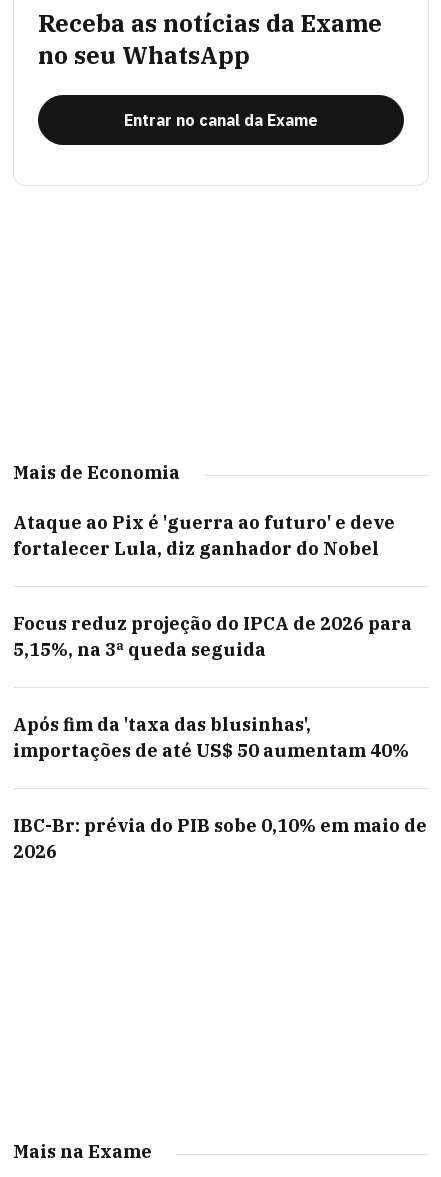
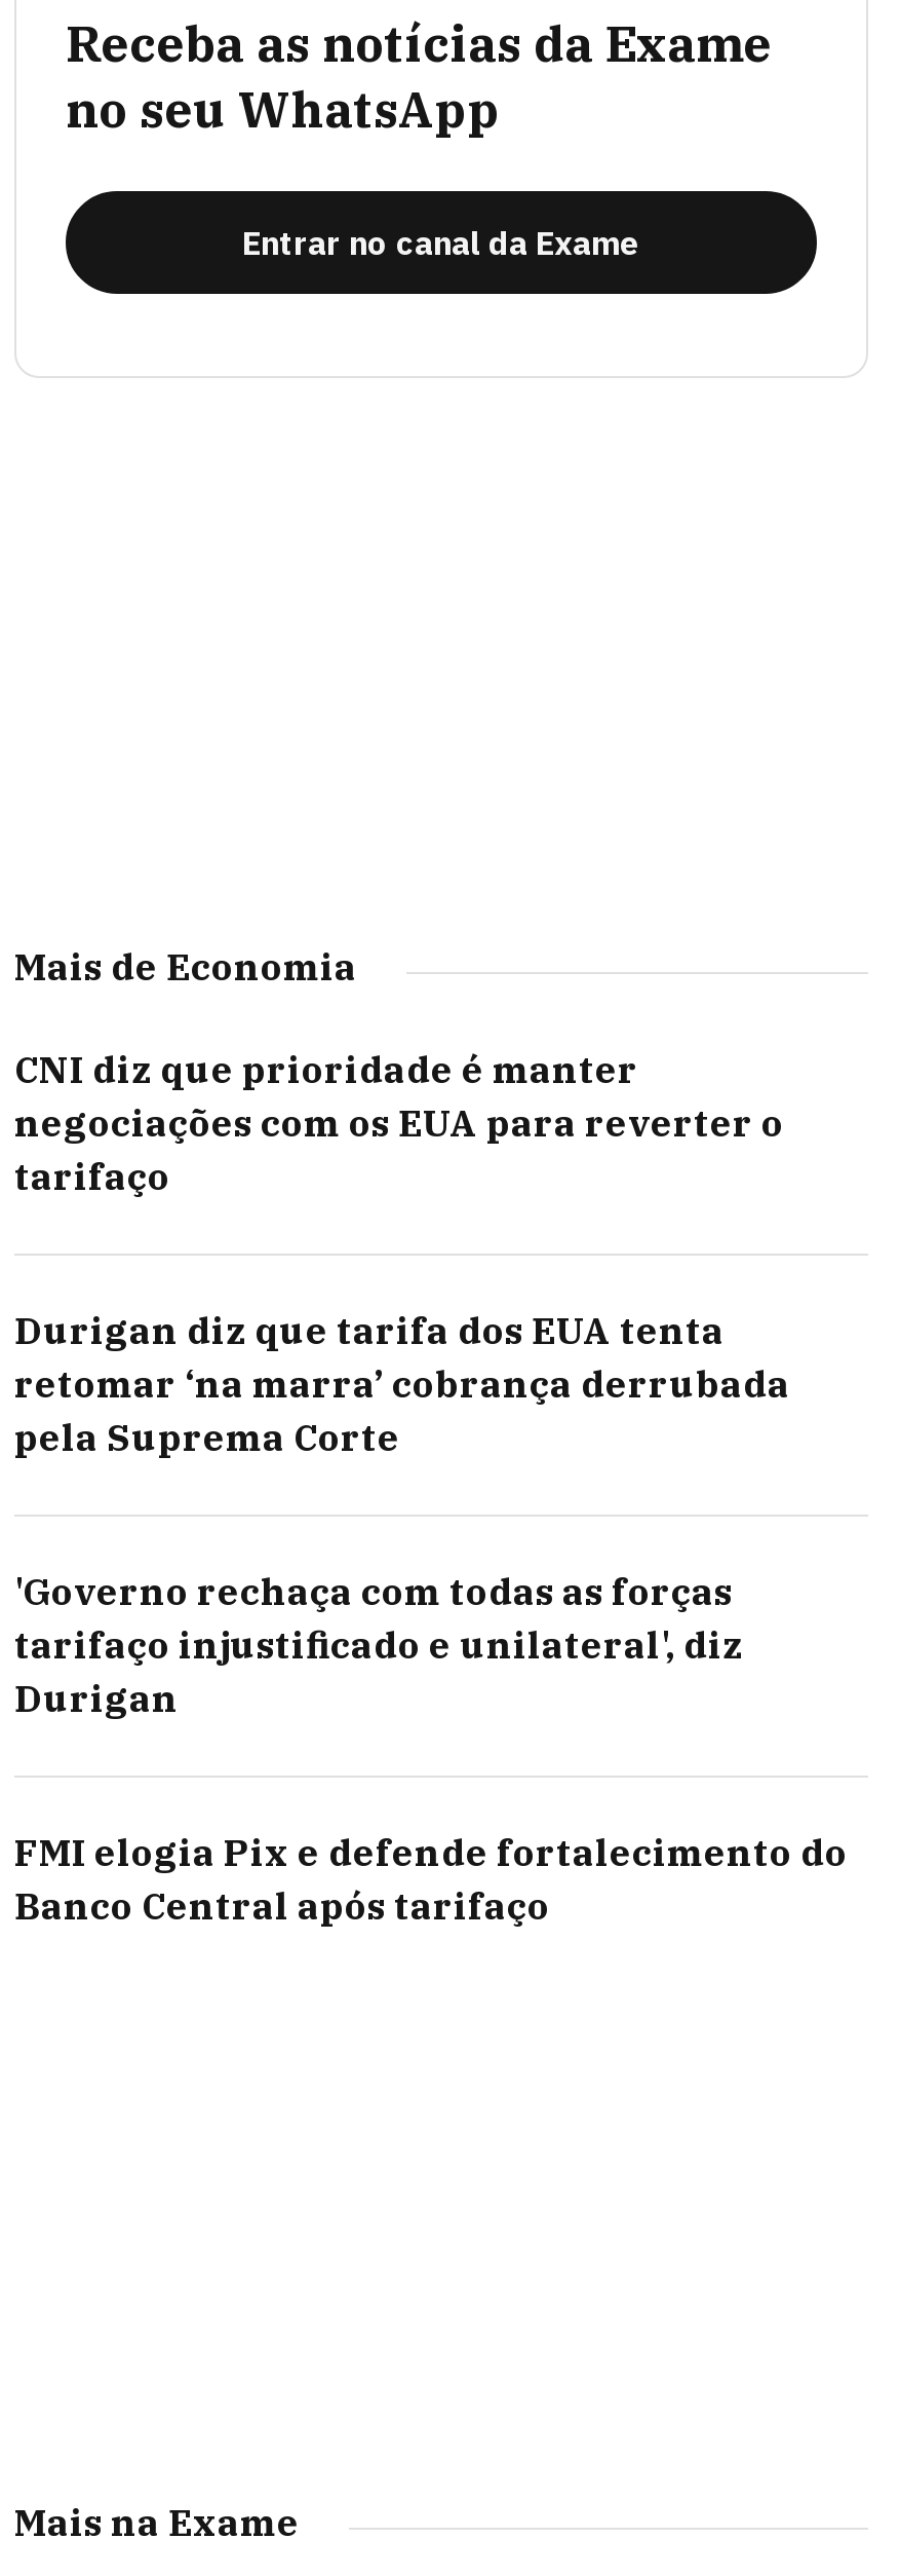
- Ataque ao Pix é 'guerra ao futuro' e deve
- fortalecer Lula, diz ganhador do Nobel
+ CNI diz que prioridade é manter
+ negociações com os EUA para reverter o
+ tarifaço

- Focus reduz projeção do IPCA de 2026 para
- 5,15%, na 3ª queda seguida
+ Durigan diz que tarifa dos EUA tenta
+ retomar ‘na marra’ cobrança derrubada
+ pela Suprema Corte

- Após fim da 'taxa das blusinhas',
- importações de até US$ 50 aumentam 40%
+ 'Governo rechaça com todas as forças
+ tarifaço injustificado e unilateral', diz
+ Durigan

- IBC-Br: prévia do PIB sobe 0,10% em maio de
- 2026
+ FMI elogia Pix e defende fortalecimento do
+ Banco Central após tarifaço
